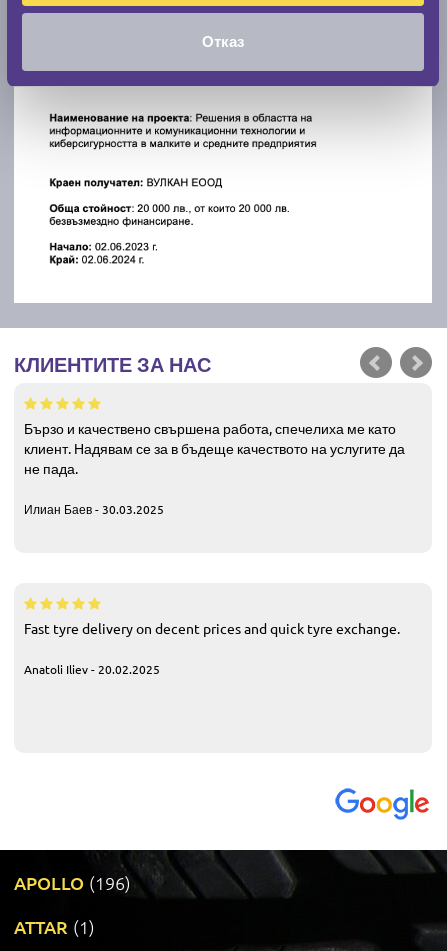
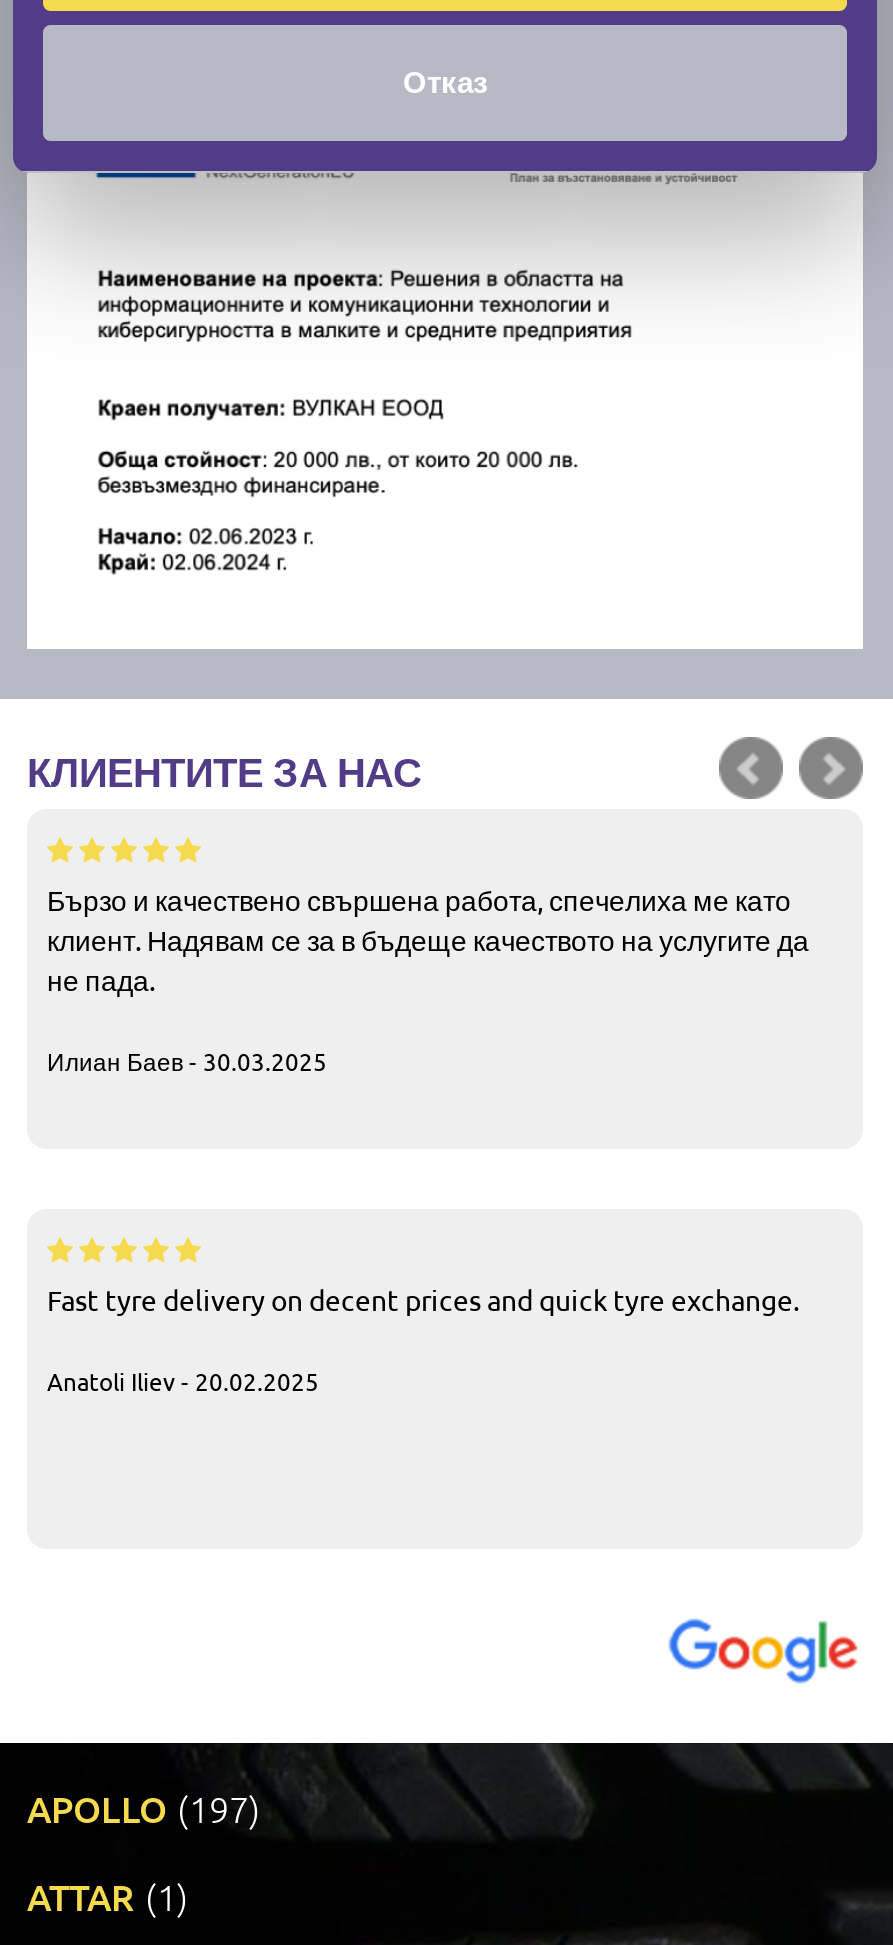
- APOLLO (196)
+ APOLLO (197)
